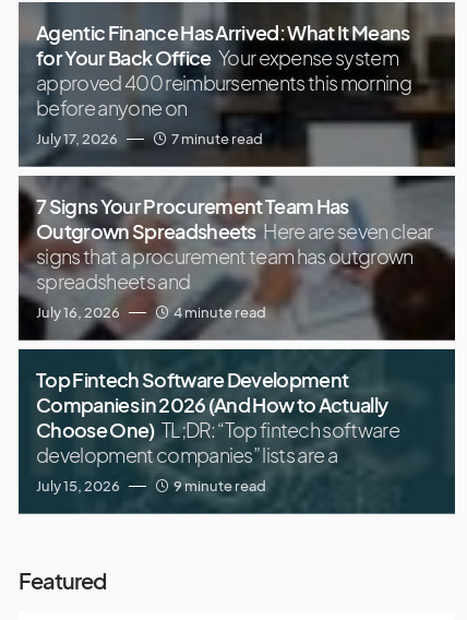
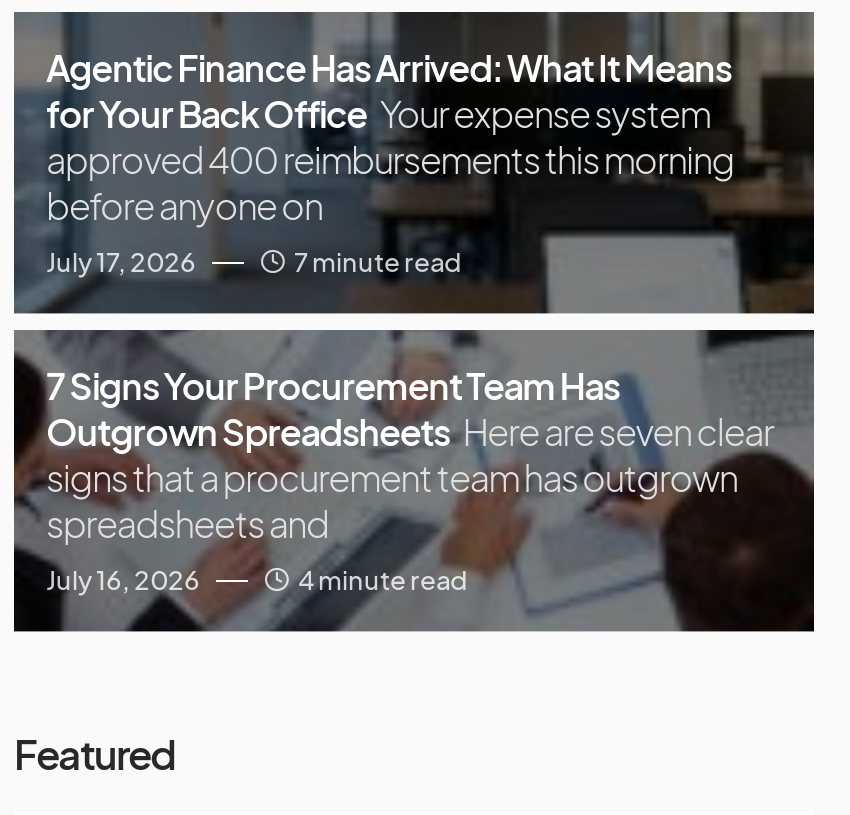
- [image]
- Top Fintech Software Development
- Companies in 2026 (And How to Actually
- Choose One) TL;DR: “Top fintech software
- development companies” lists are a
- July 15, 2026
- 9 minute read
